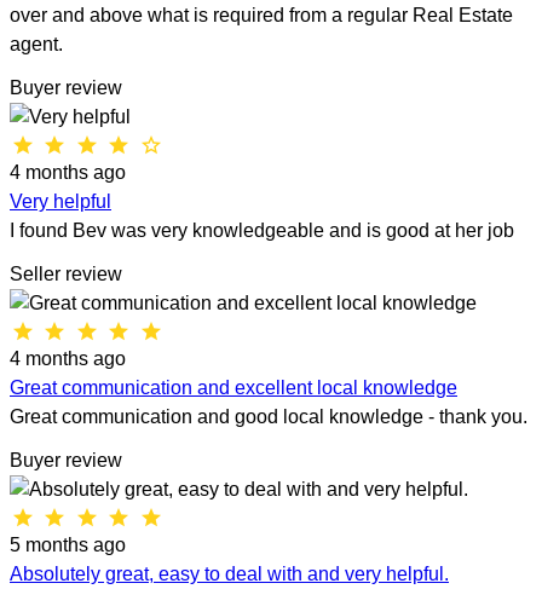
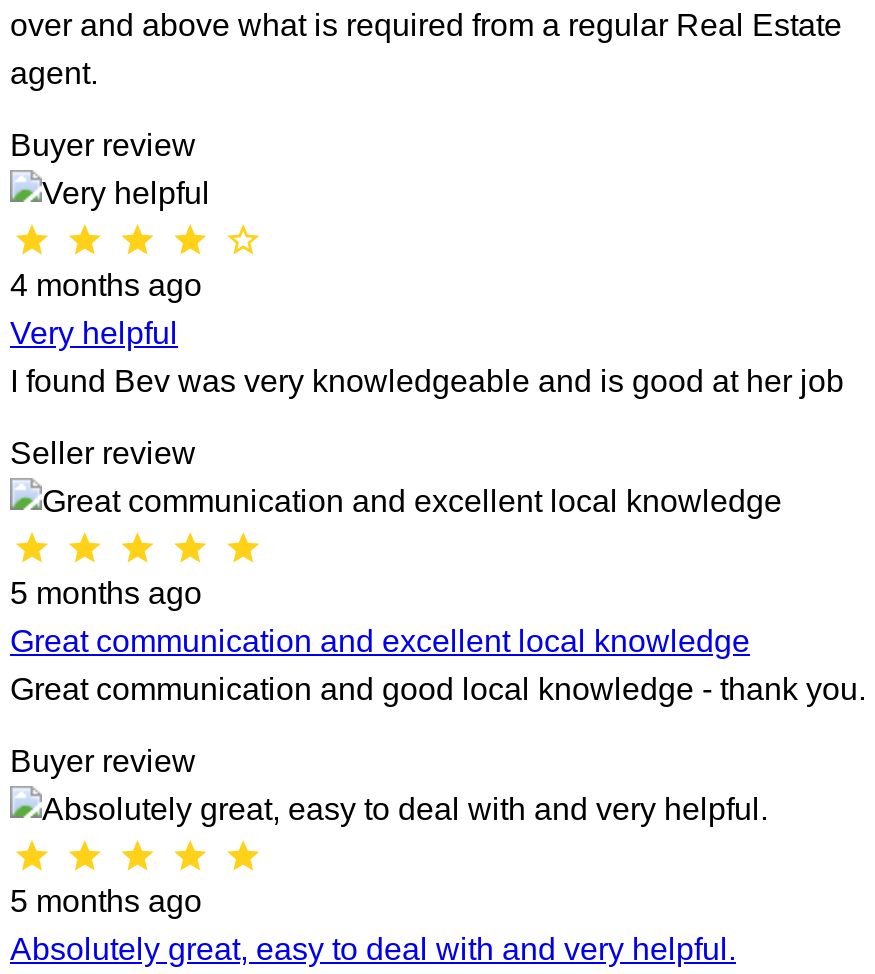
- 4 months ago
+ 5 months ago
